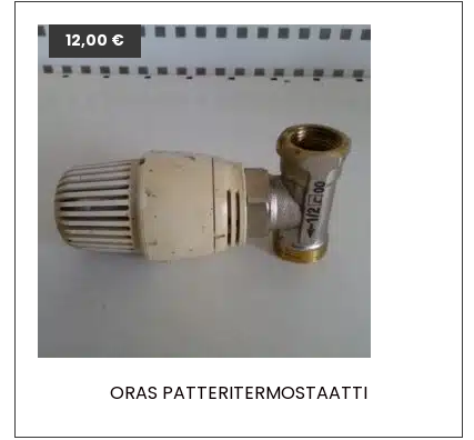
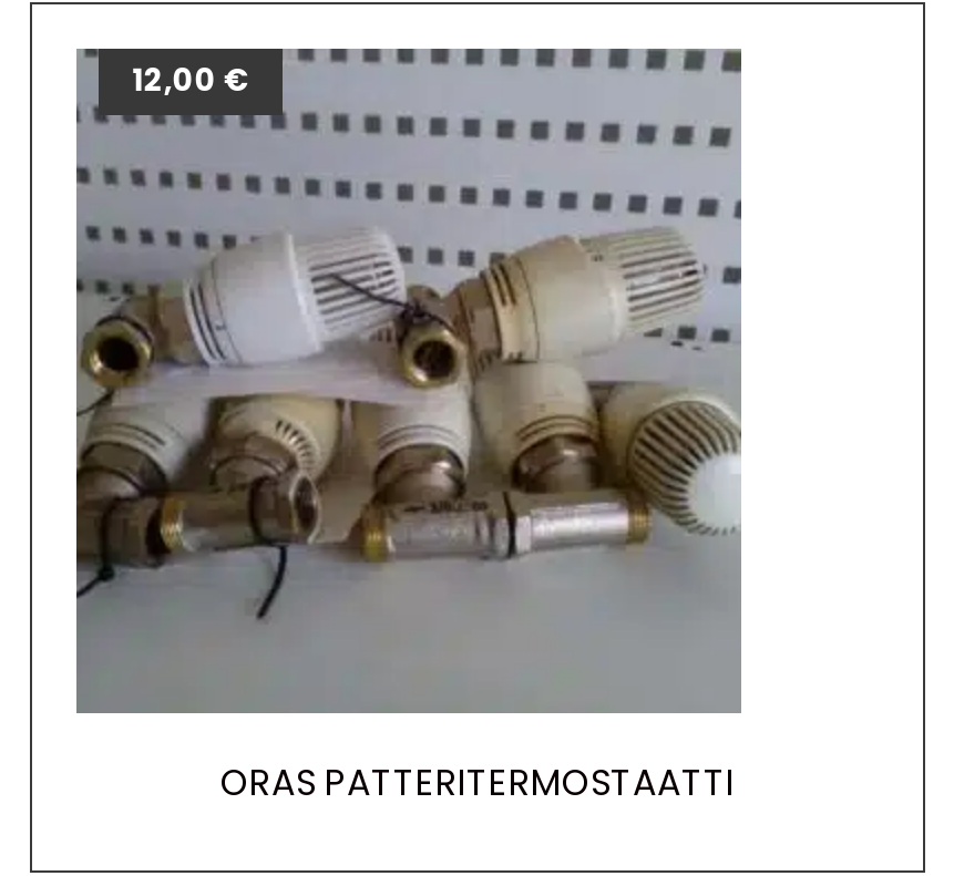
- [image]
+ [image]
